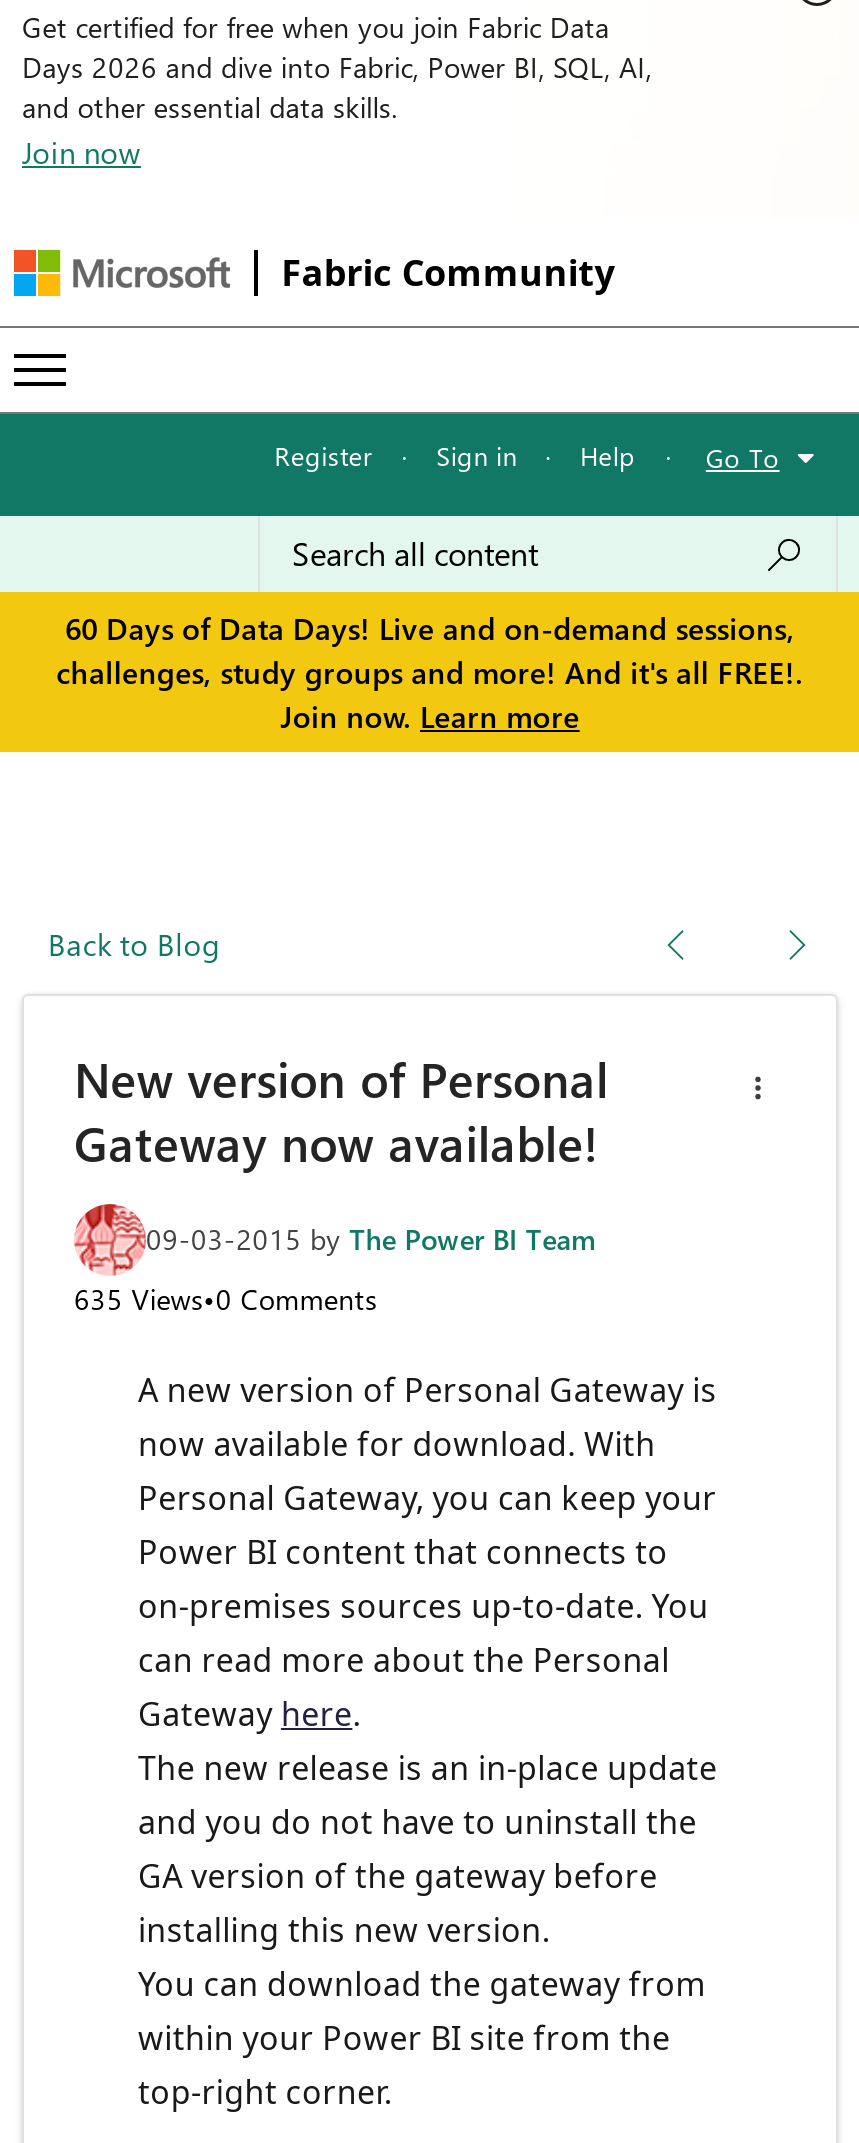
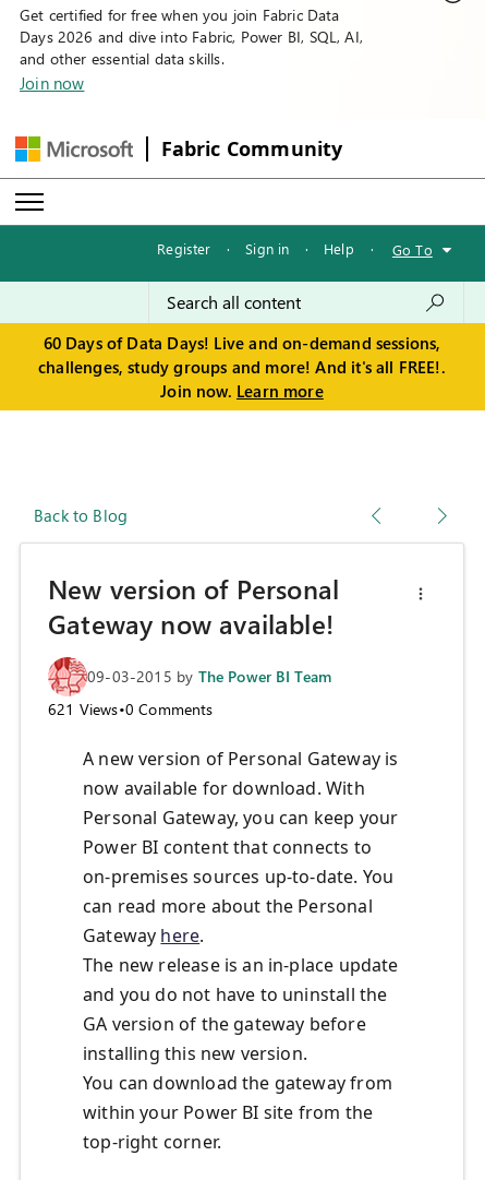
- 635 Views•0 Comments
+ 621 Views•0 Comments
